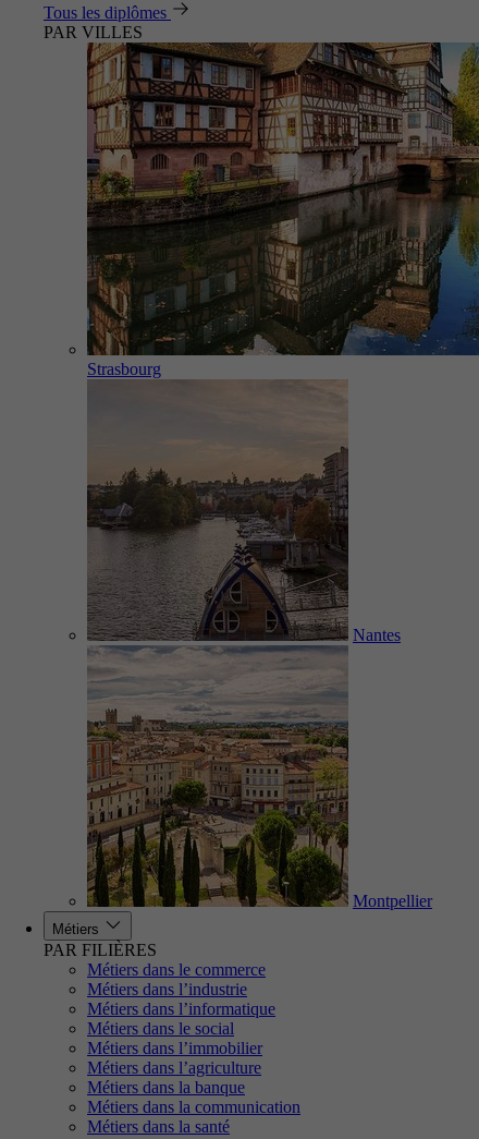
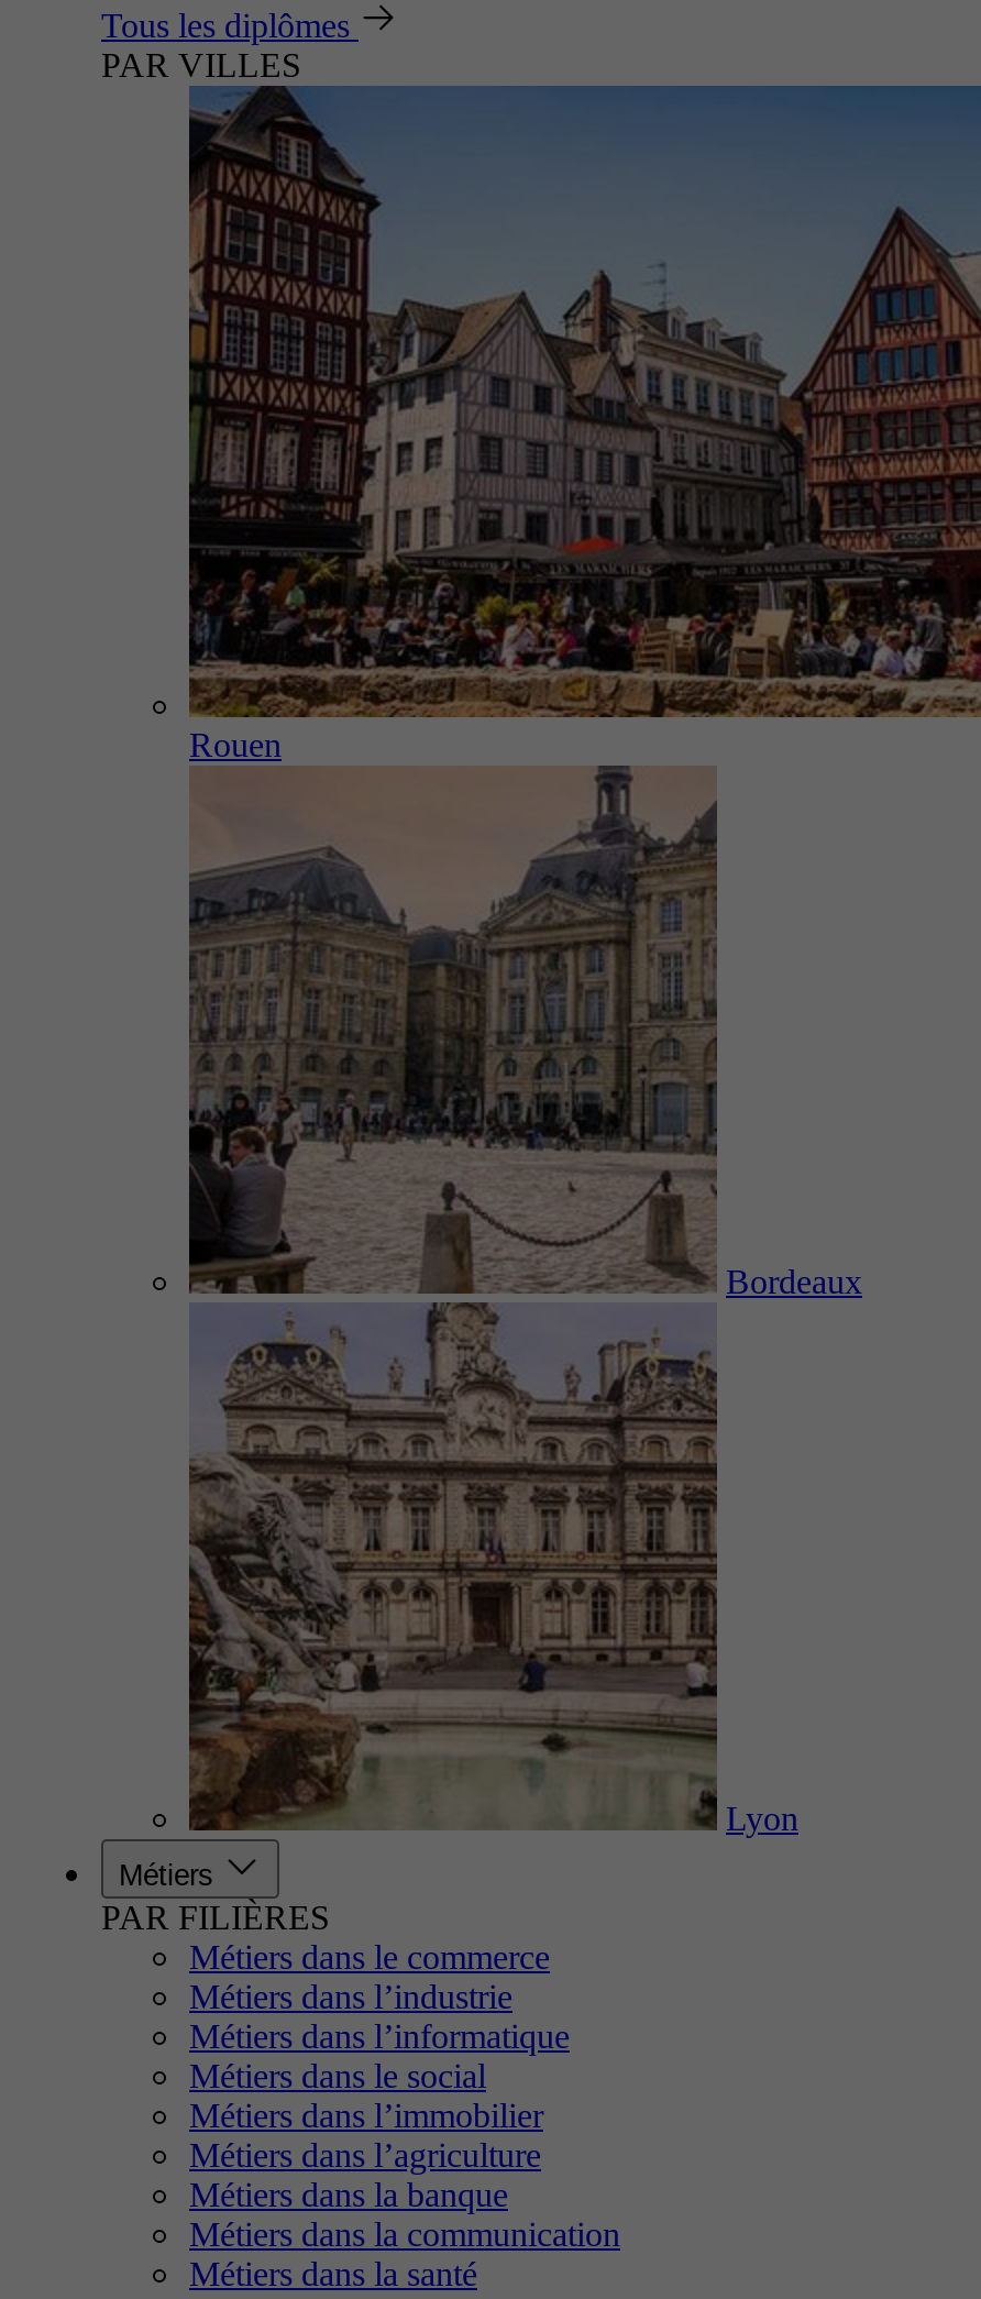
- [image]
- Strasbourg
+ [image]
+ Rouen

- [image]
- Nantes
+ [image]
+ Bordeaux

- Montpellier
+ Lyon
